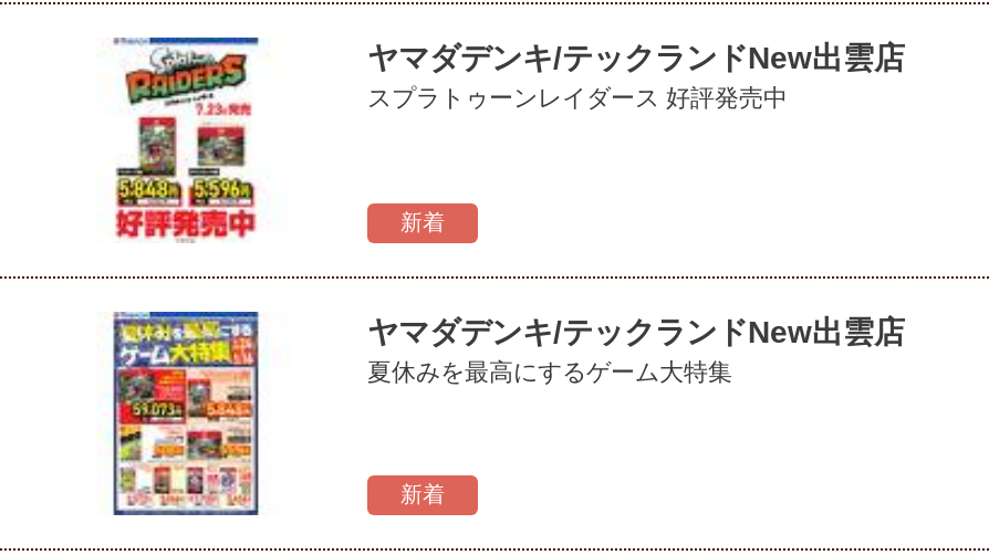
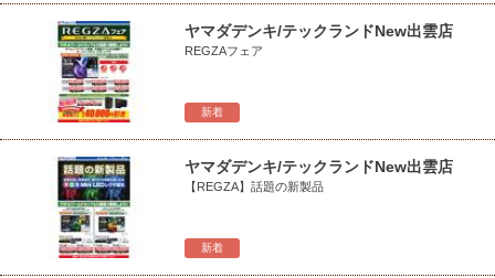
- [image]
+ [image]

- スプラトゥーンレイダース 好評発売中
+ REGZAフェア

- [image]
+ [image]

- 夏休みを最高にするゲーム大特集
+ 【REGZA】話題の新製品
